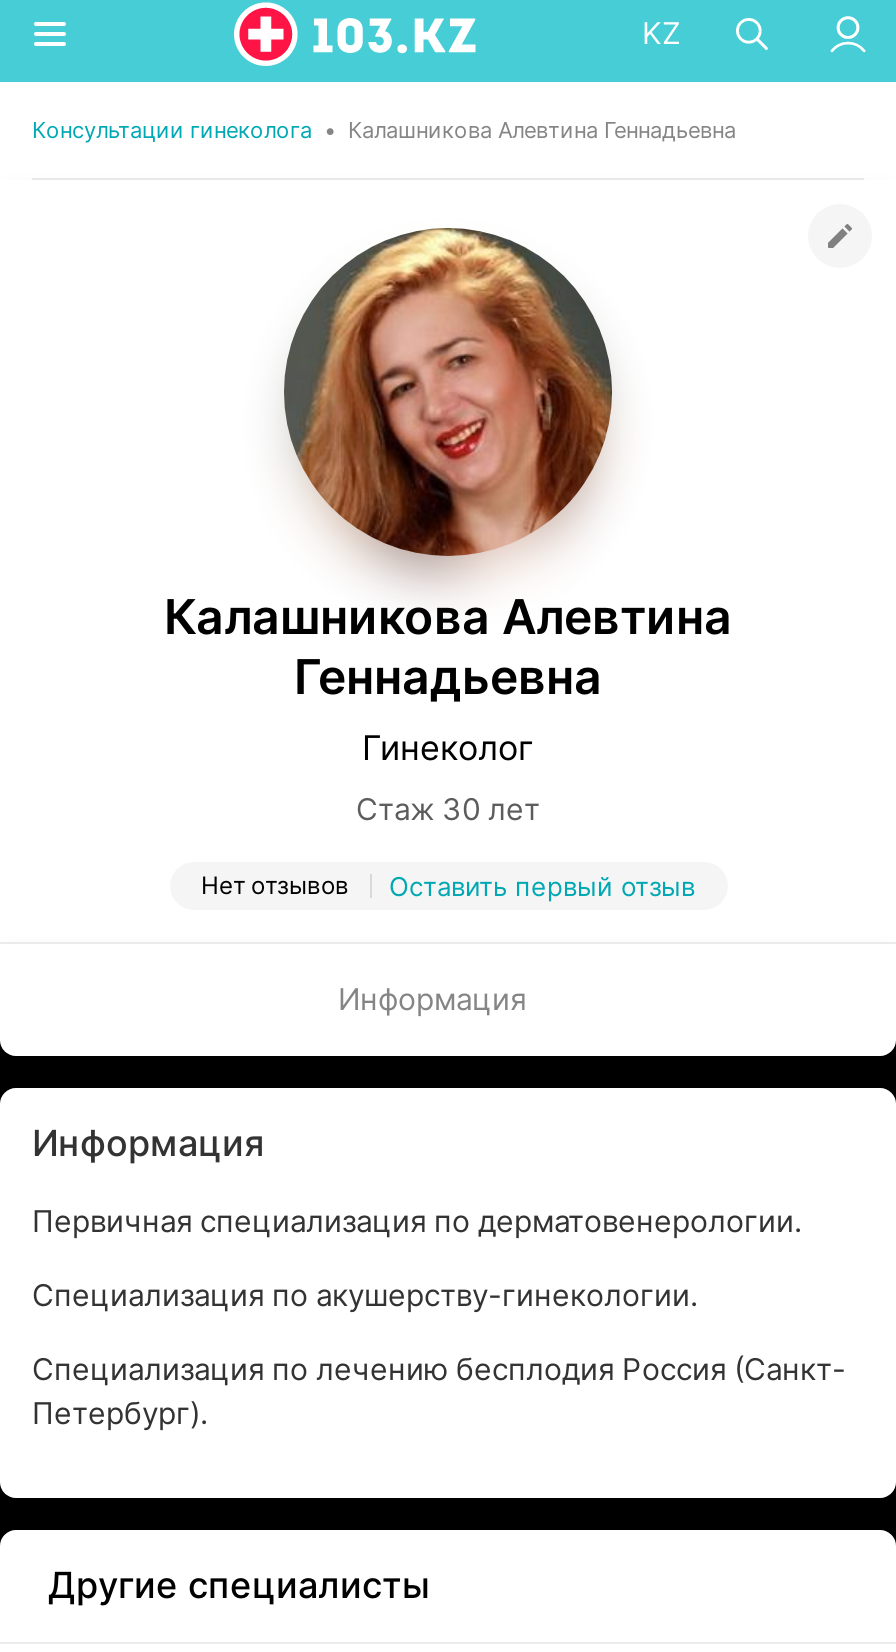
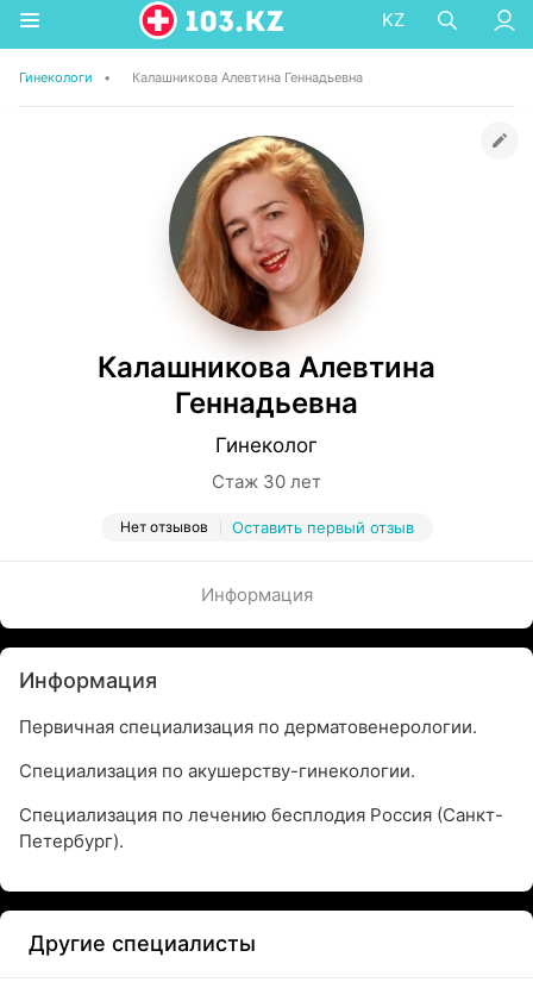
- Консультации гинеколога • Калашникова Алевтина Геннадьевна
+ Гинекологи •
+ Калашникова Алевтина Геннадьевна
